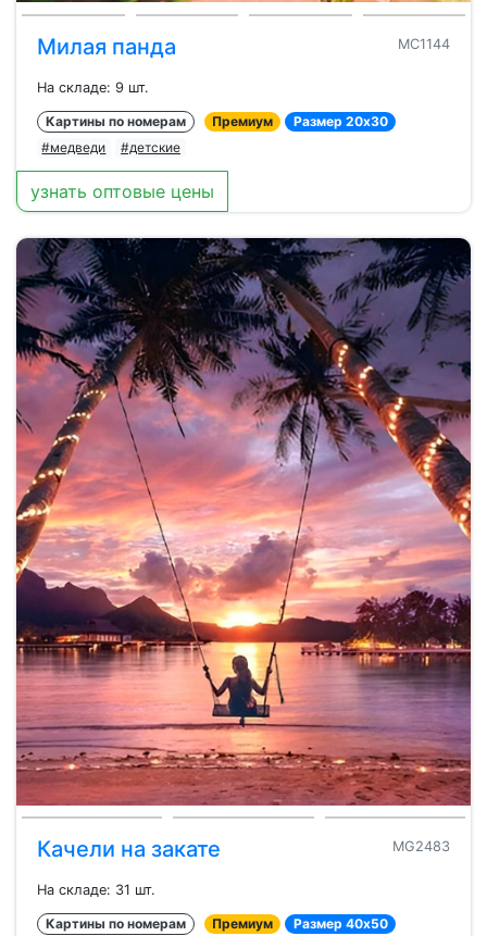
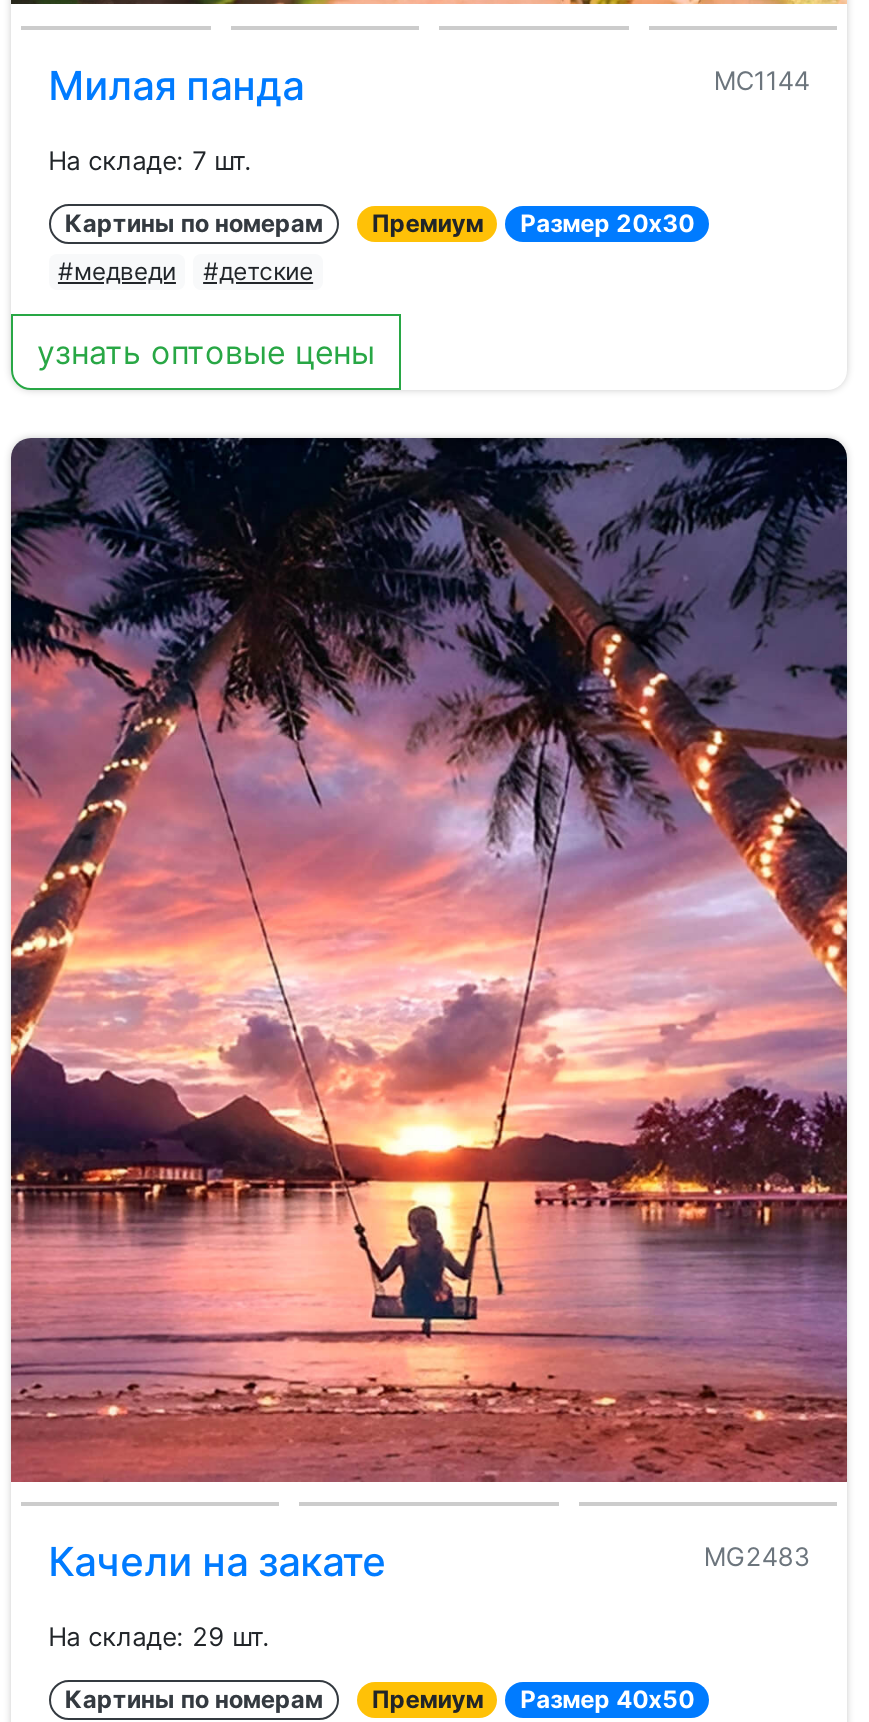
- На складе: 9 шт.
+ На складе: 7 шт.

- На складе: 31 шт.
+ На складе: 29 шт.
